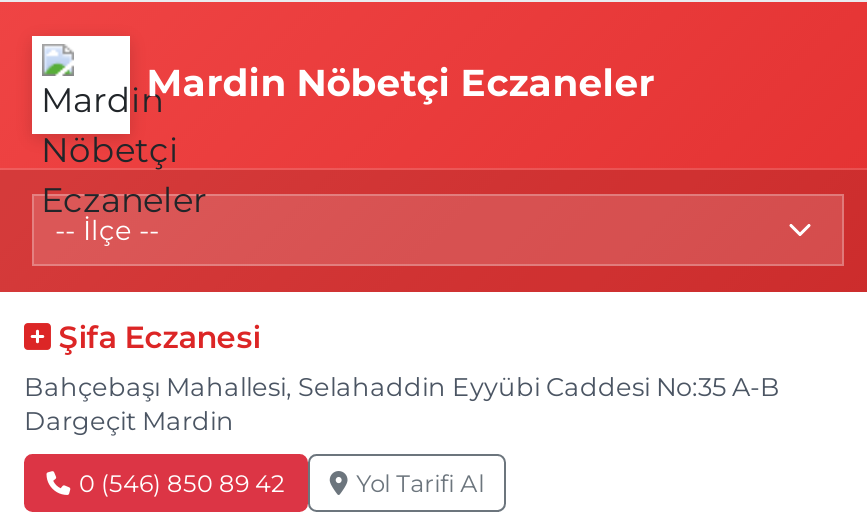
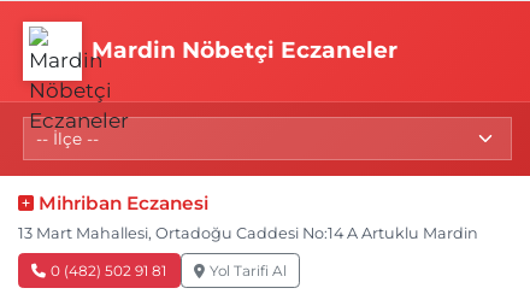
- Şifa Eczanesi
- Bahçebaşı Mahallesi, Selahaddin Eyyübi Caddesi No:35 A-B
- Dargeçit Mardin
+ Mihriban Eczanesi
+ 13 Mart Mahallesi, Ortadoğu Caddesi No:14 A Artuklu Mardin

- 0 (546) 850 89 42
+ 0 (482) 502 91 81
